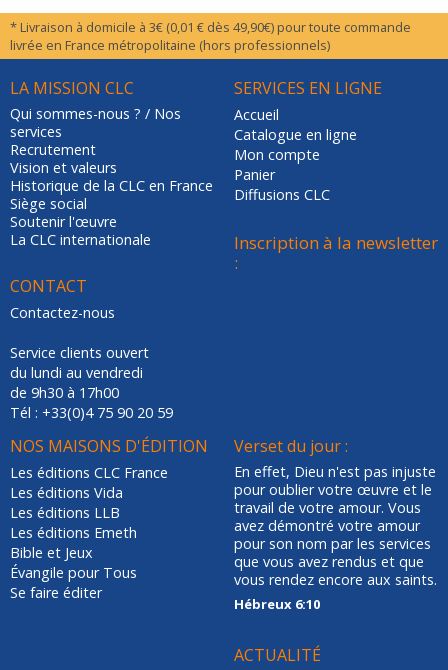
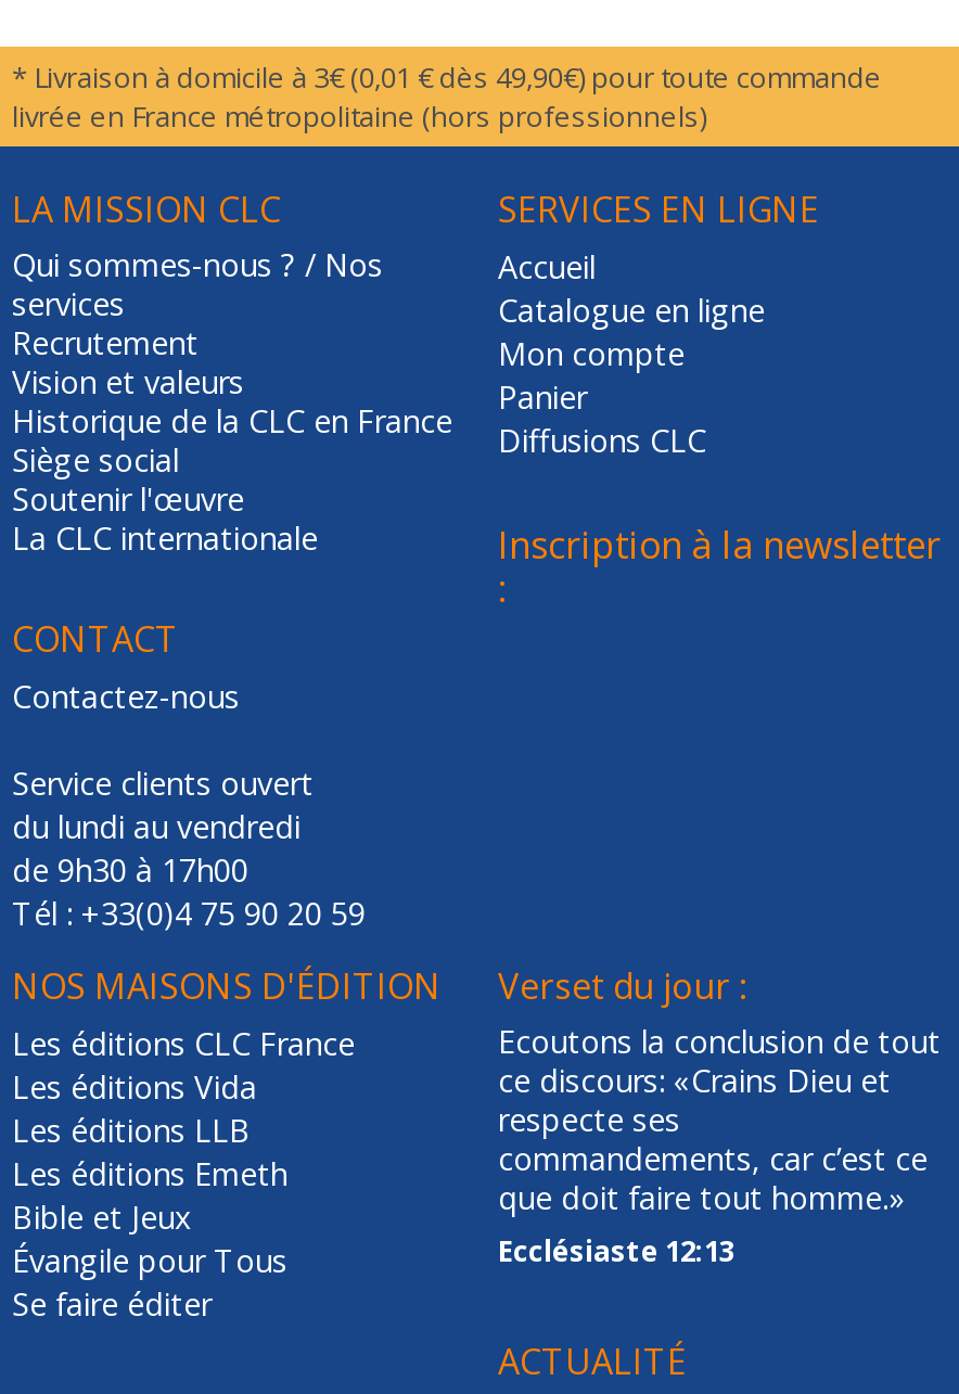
- En effet, Dieu n'est pas injuste
- pour oublier votre œuvre et le
- travail de votre amour. Vous
- avez démontré votre amour
- pour son nom par les services
- que vous avez rendus et que
- vous rendez encore aux saints.
- Hébreux 6:10
+ Ecoutons la conclusion de tout
+ ce discours: «Crains Dieu et
+ respecte ses
+ commandements, car c’est ce
+ que doit faire tout homme.»
+ Ecclésiaste 12:13
